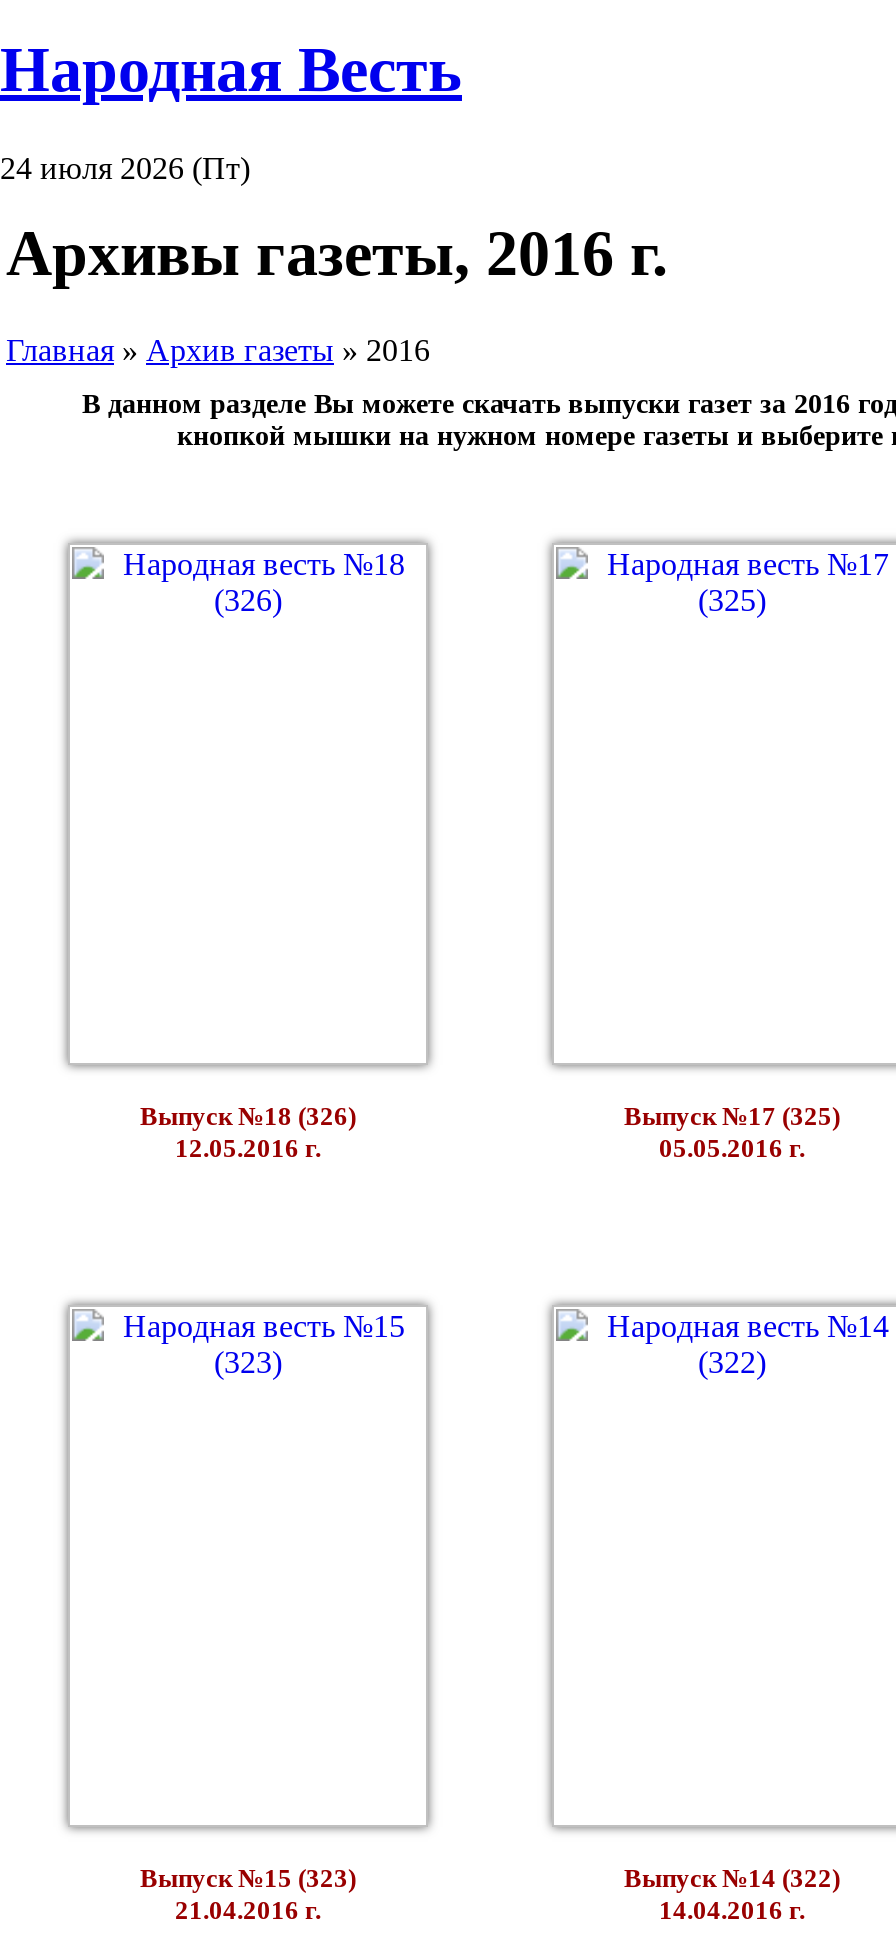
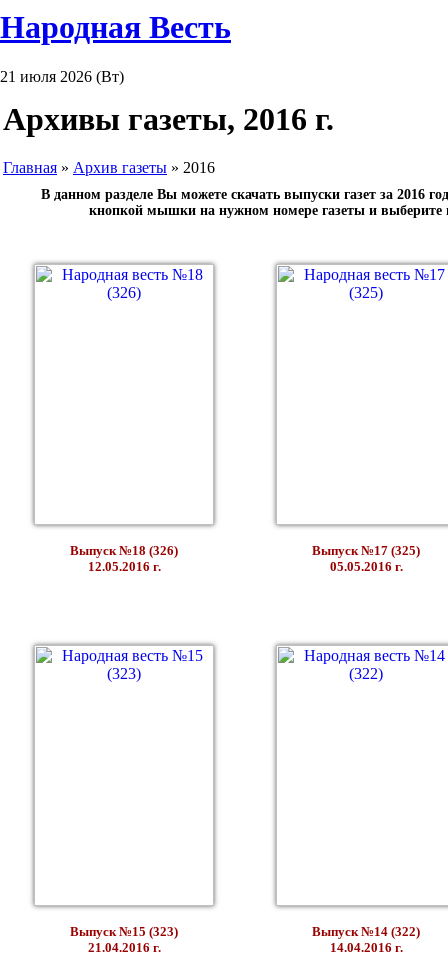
- 24 июля 2026 (Пт)
+ 21 июля 2026 (Вт)
